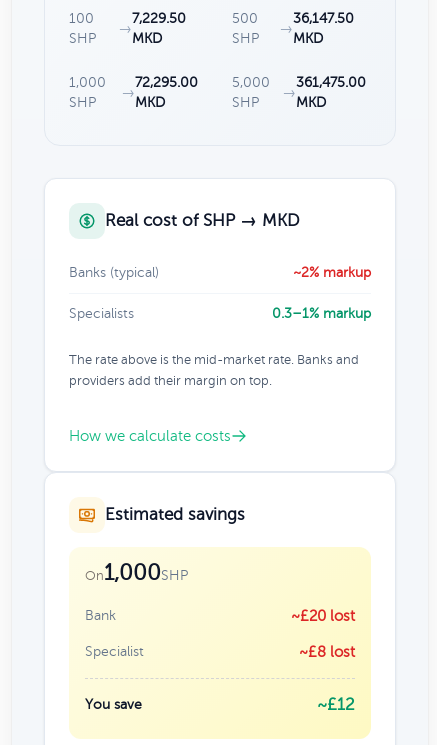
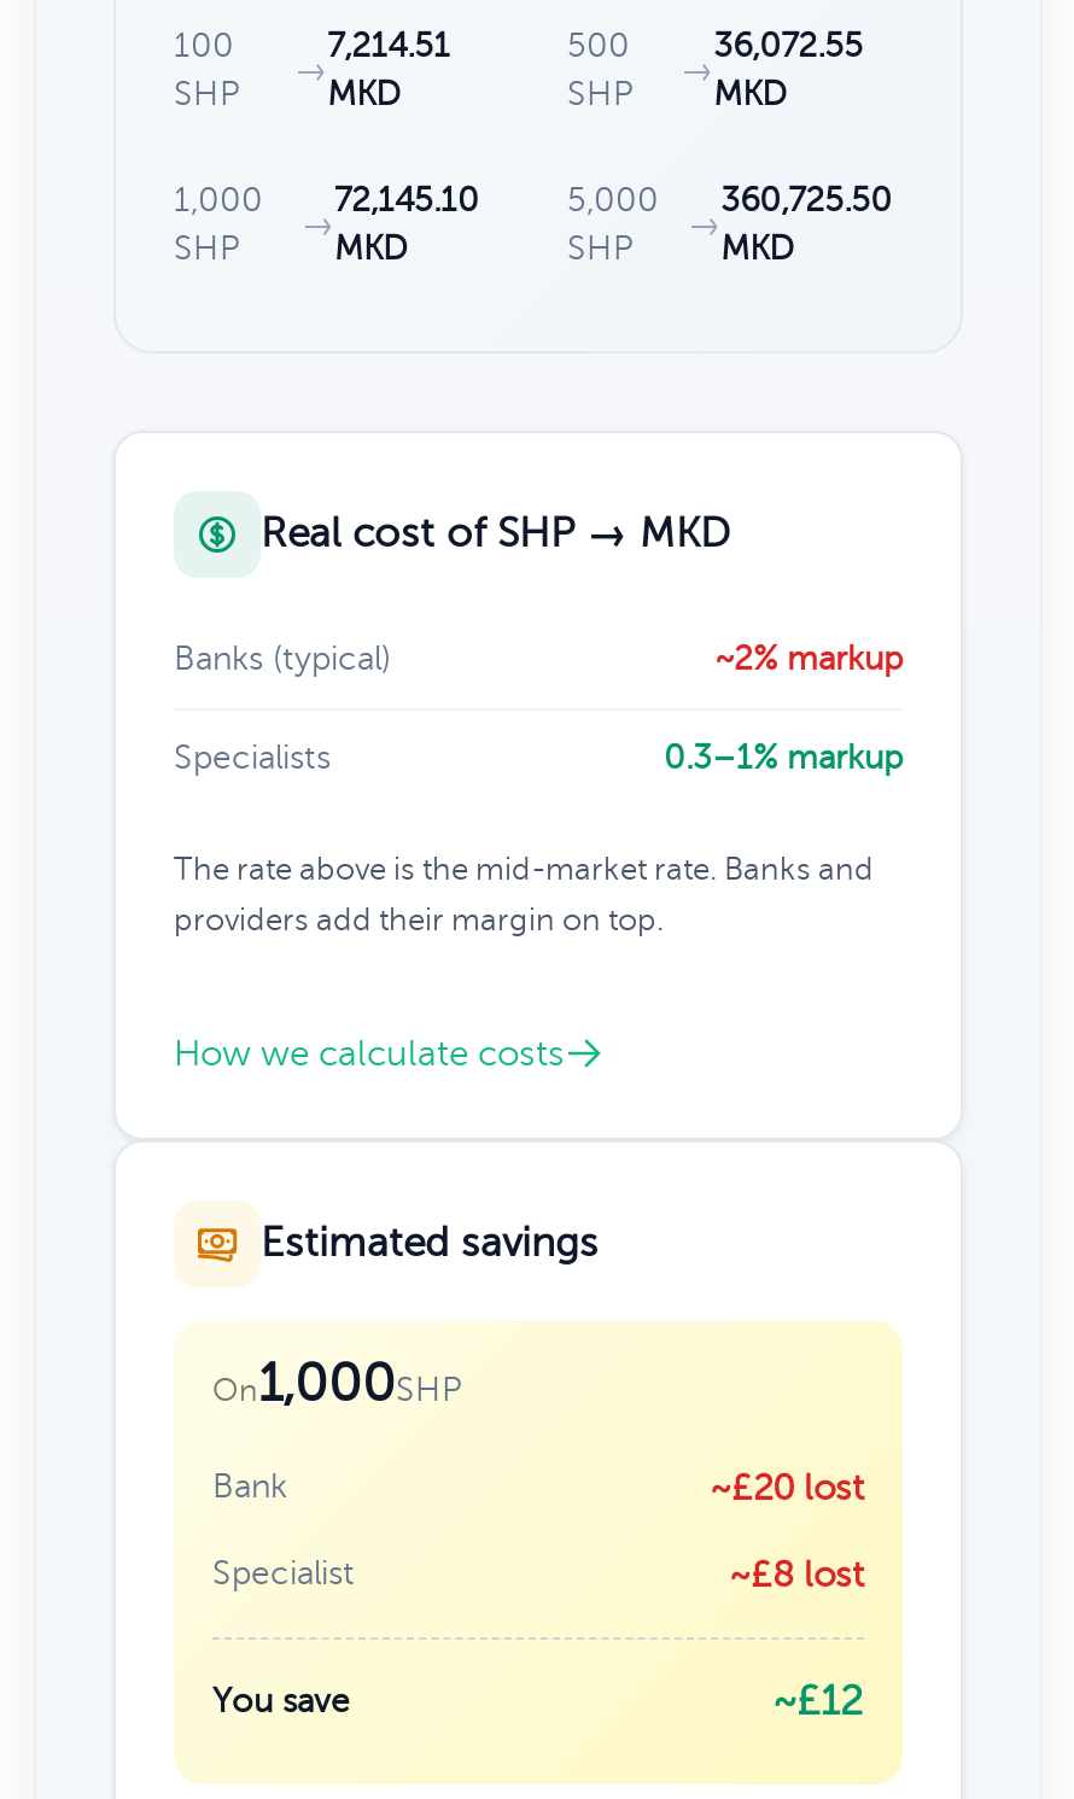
- 7,229.50
+ 7,214.51

- 36,147.50
+ 36,072.55

- 1,000 72,295.00
+ 1,000 72,145.10

- 5,000 361,475.00
+ 5,000 360,725.50
